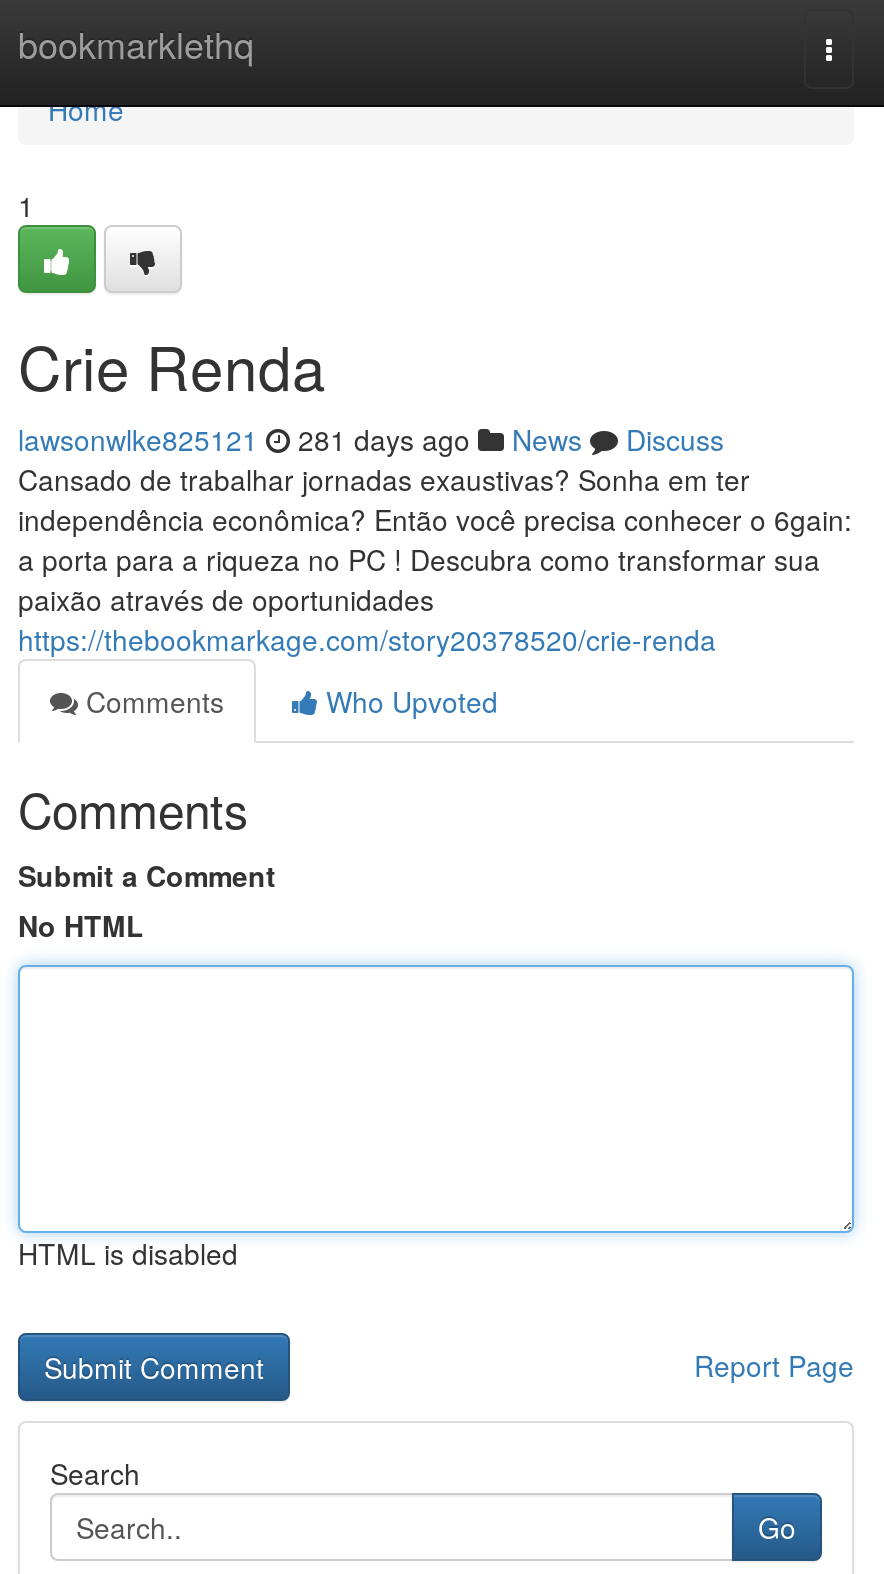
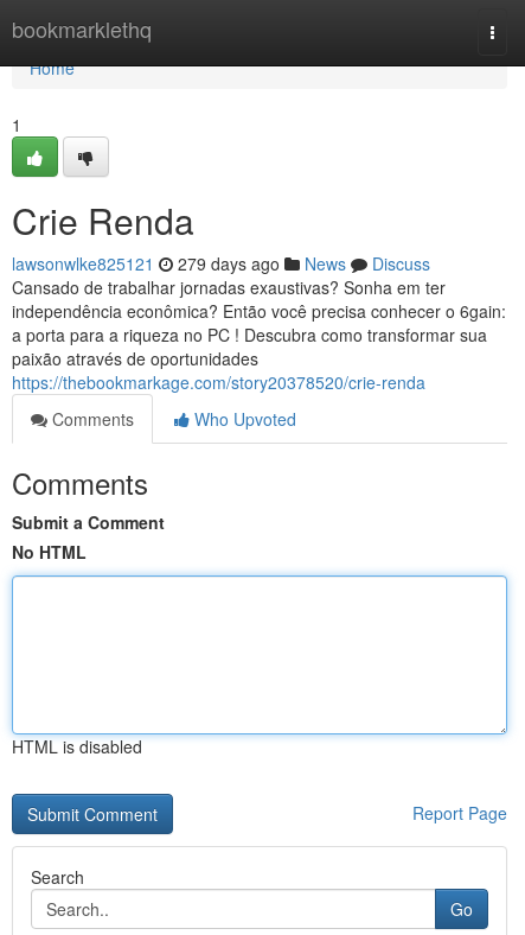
- lawsonwlke825121 281 days ago News Discuss
+ lawsonwlke825121 279 days ago News Discuss
